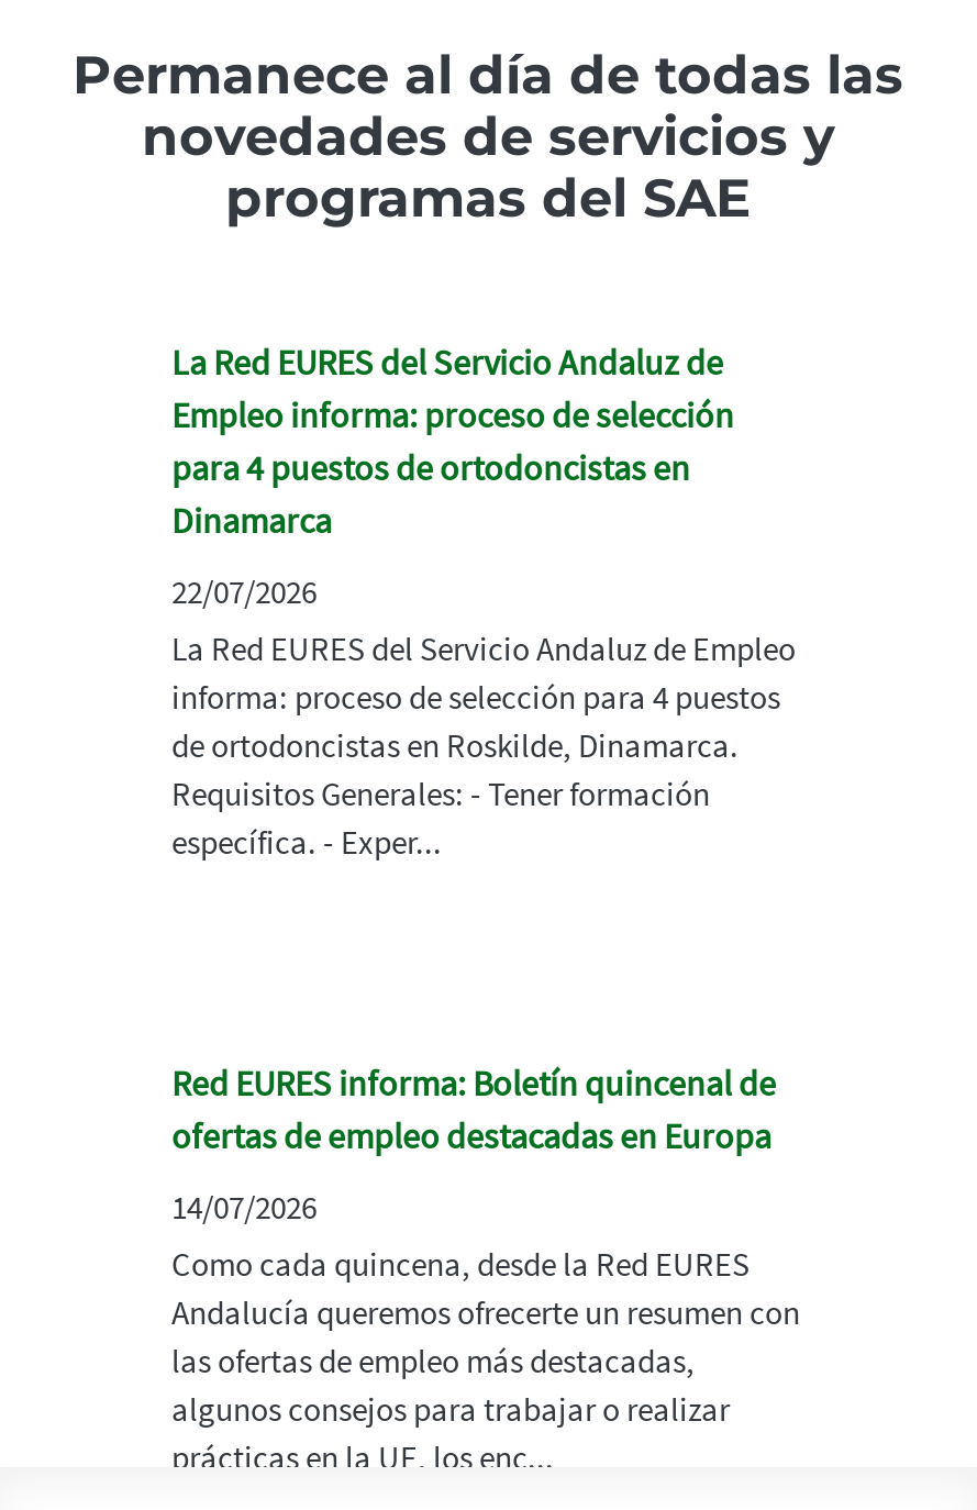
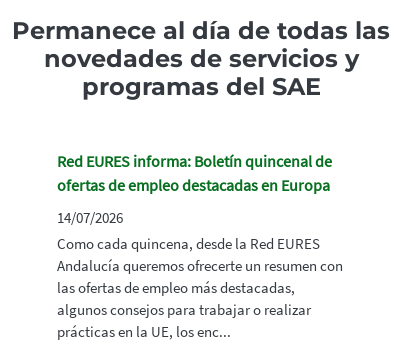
- La Red EURES del Servicio Andaluz de
- Empleo informa: proceso de selección
- para 4 puestos de ortodoncistas en
- Dinamarca
- 22/07/2026
- La Red EURES del Servicio Andaluz de Empleo
- informa: proceso de selección para 4 puestos
- de ortodoncistas en Roskilde, Dinamarca.
- Requisitos Generales: - Tener formación
- específica. - Exper...
